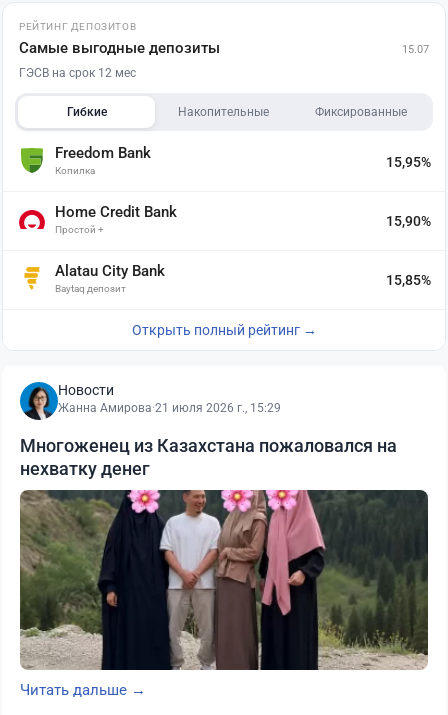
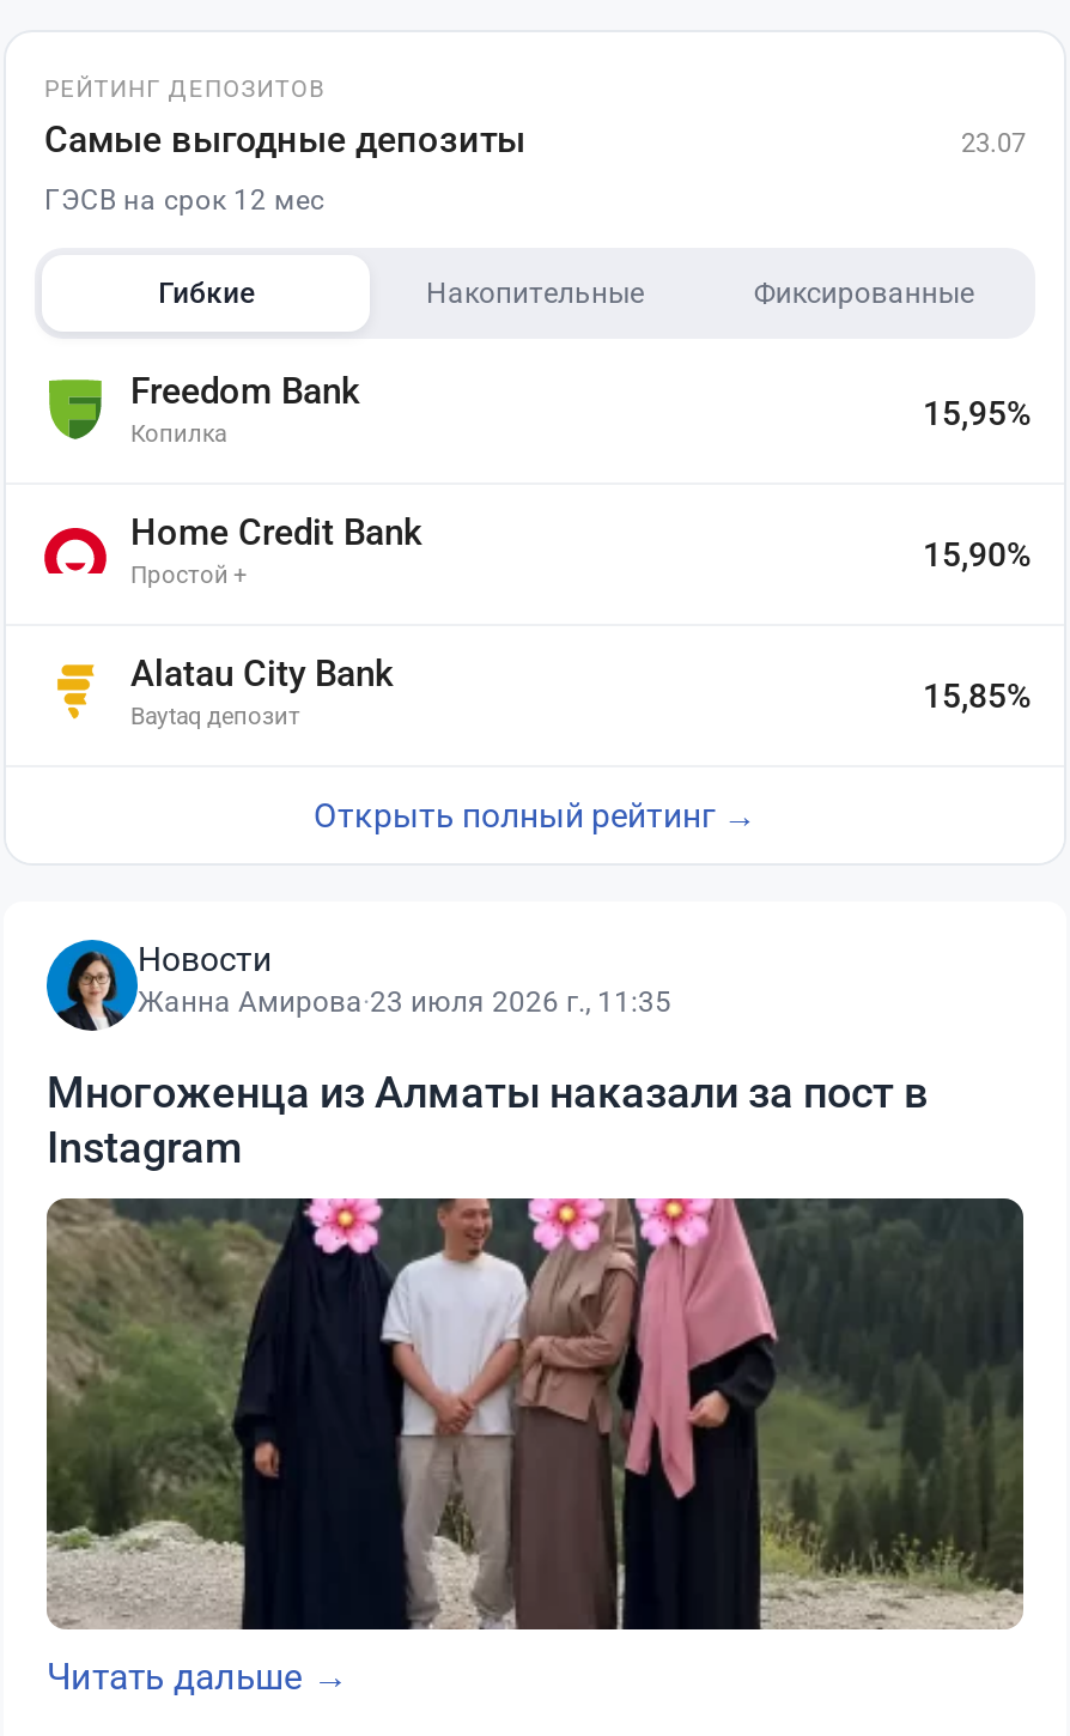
- 15.07
+ 23.07

- Жанна Амирова·21 июля 2026 г., 15:29
+ Жанна Амирова·23 июля 2026 г., 11:35

- Многоженец из Казахстана пожаловался на
- нехватку денег
+ Многоженца из Алматы наказали за пост в
+ Instagram
